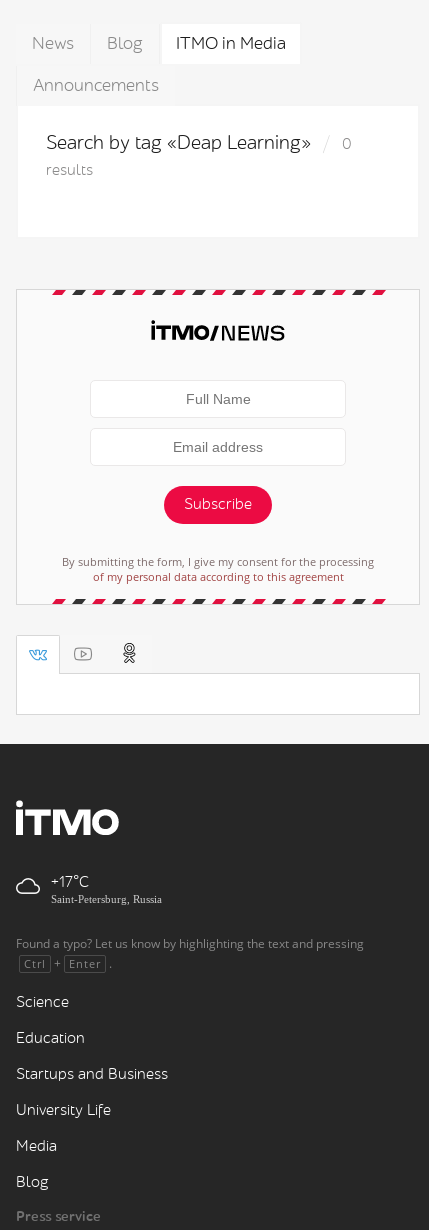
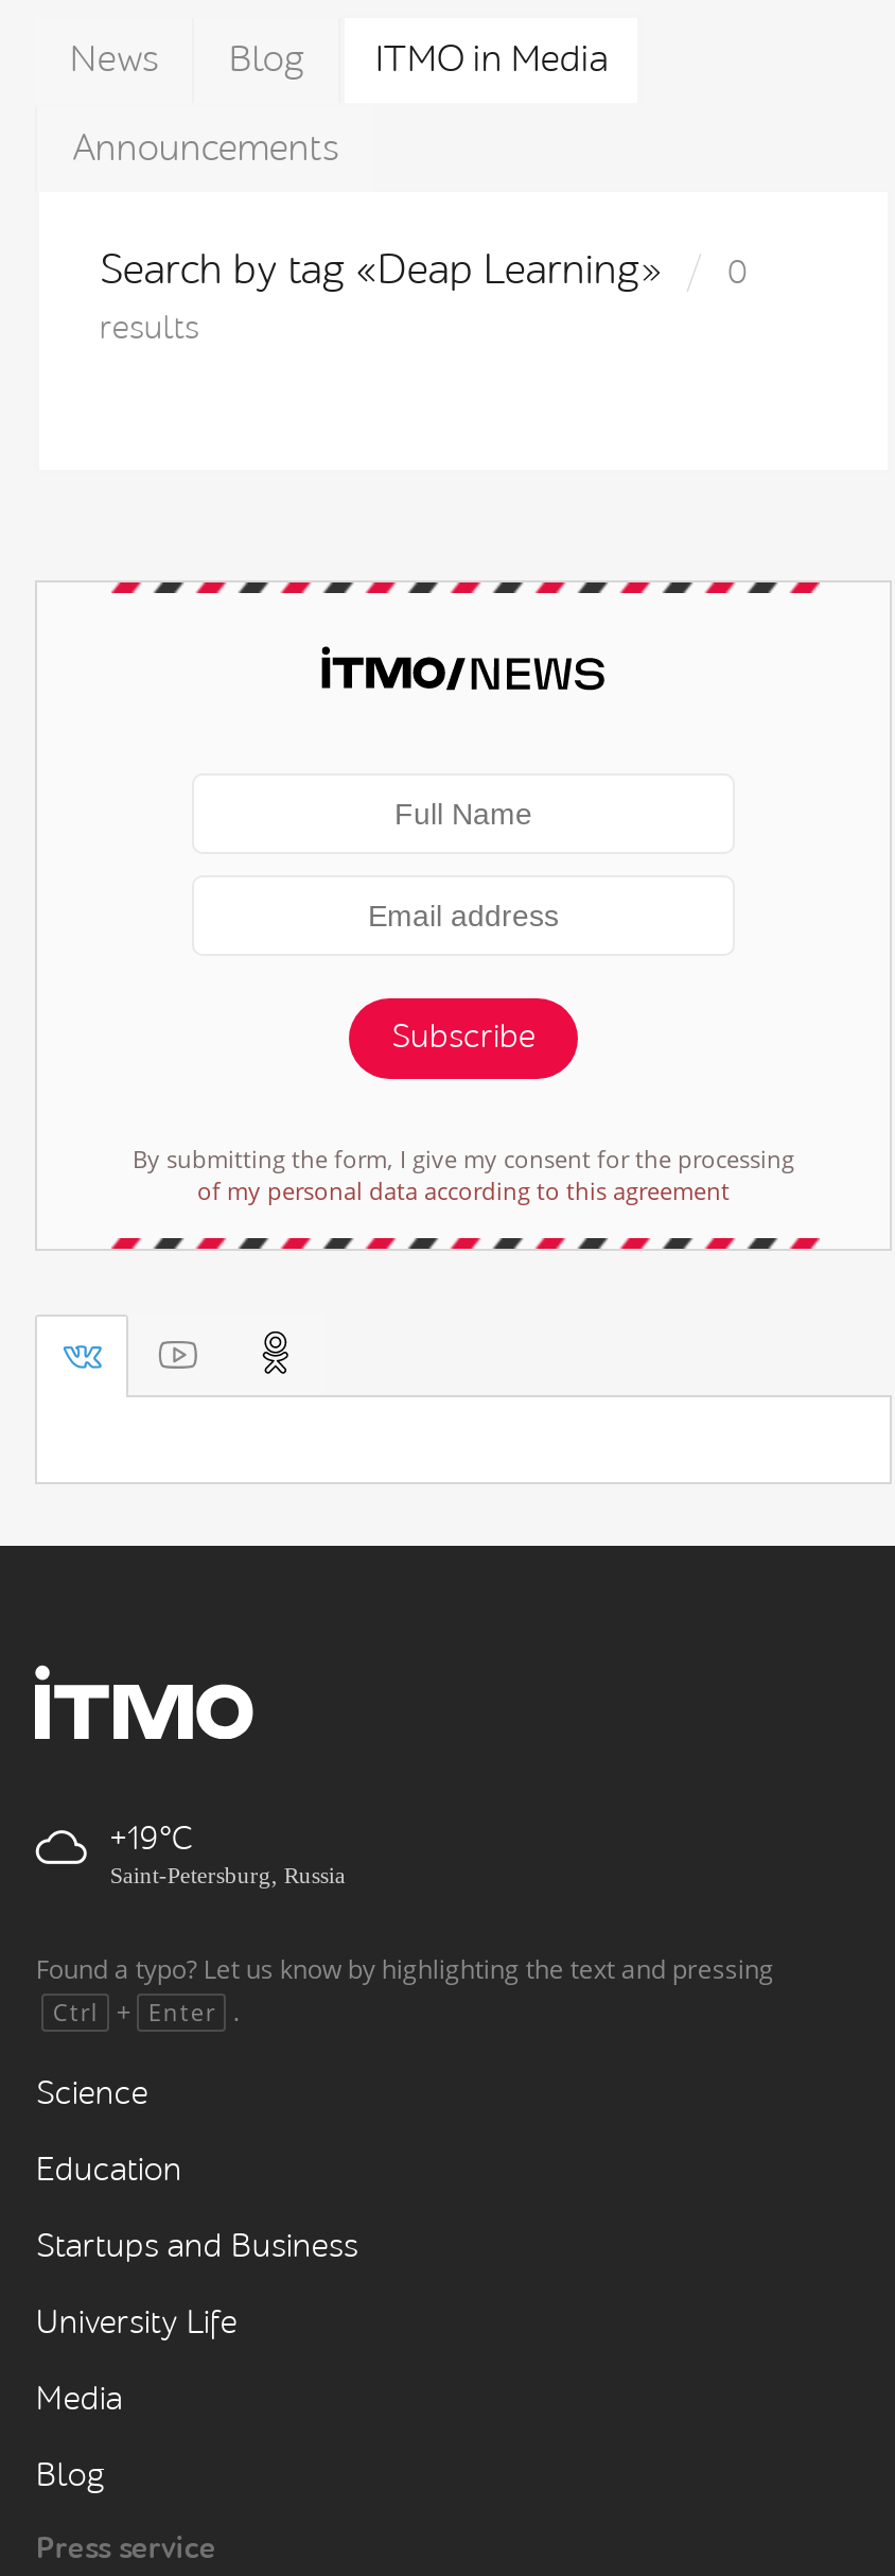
- +17
+ +19
